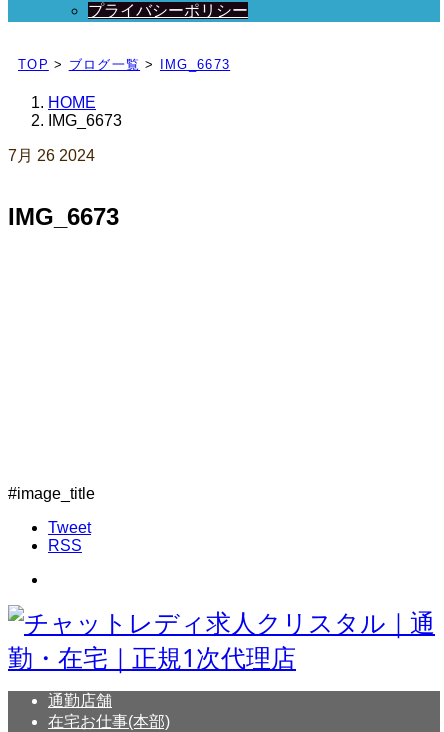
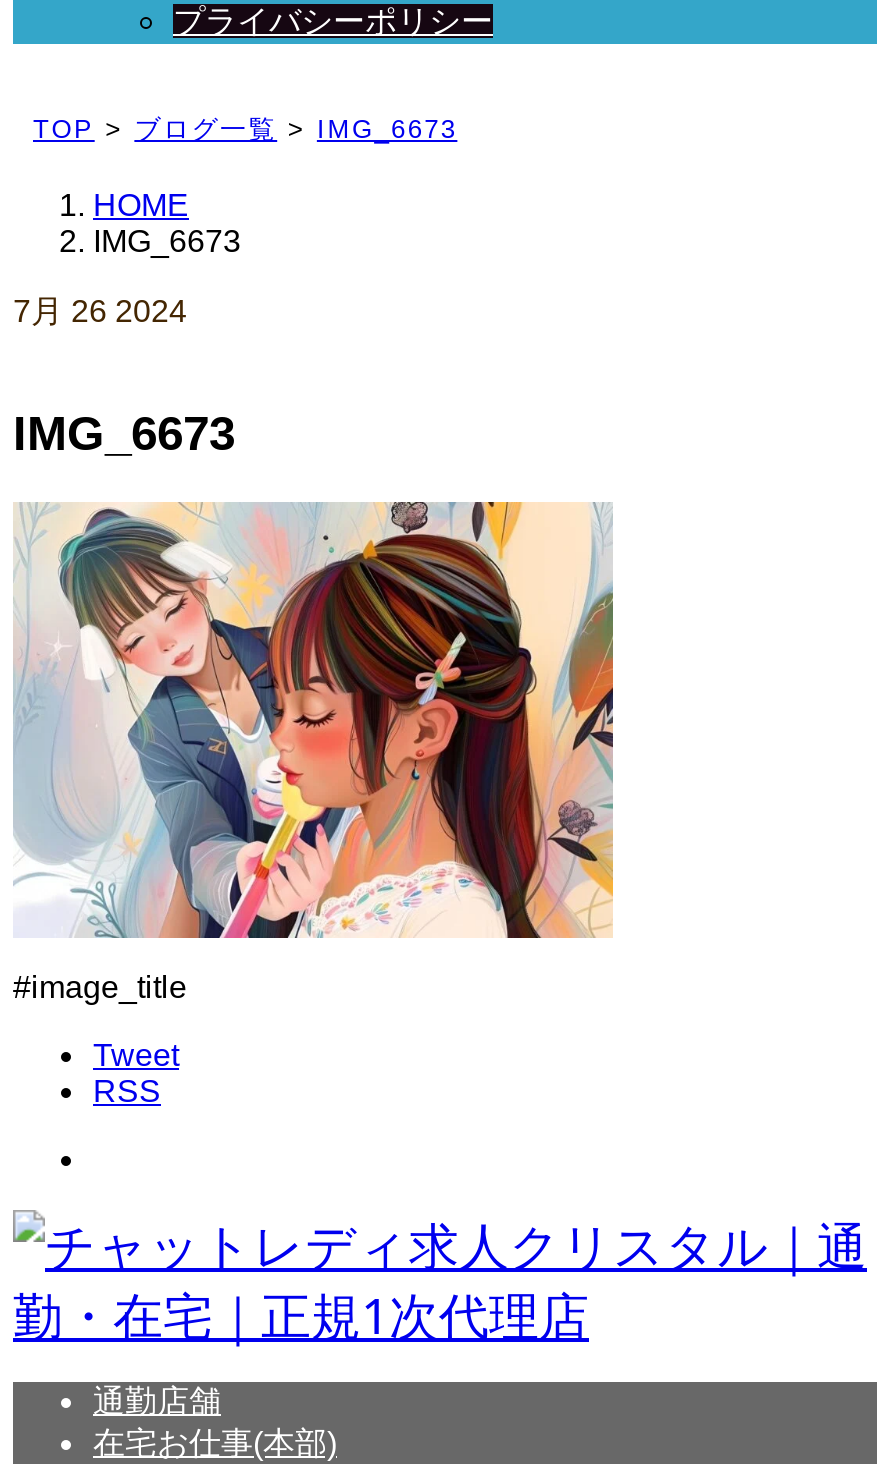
+ [image]
